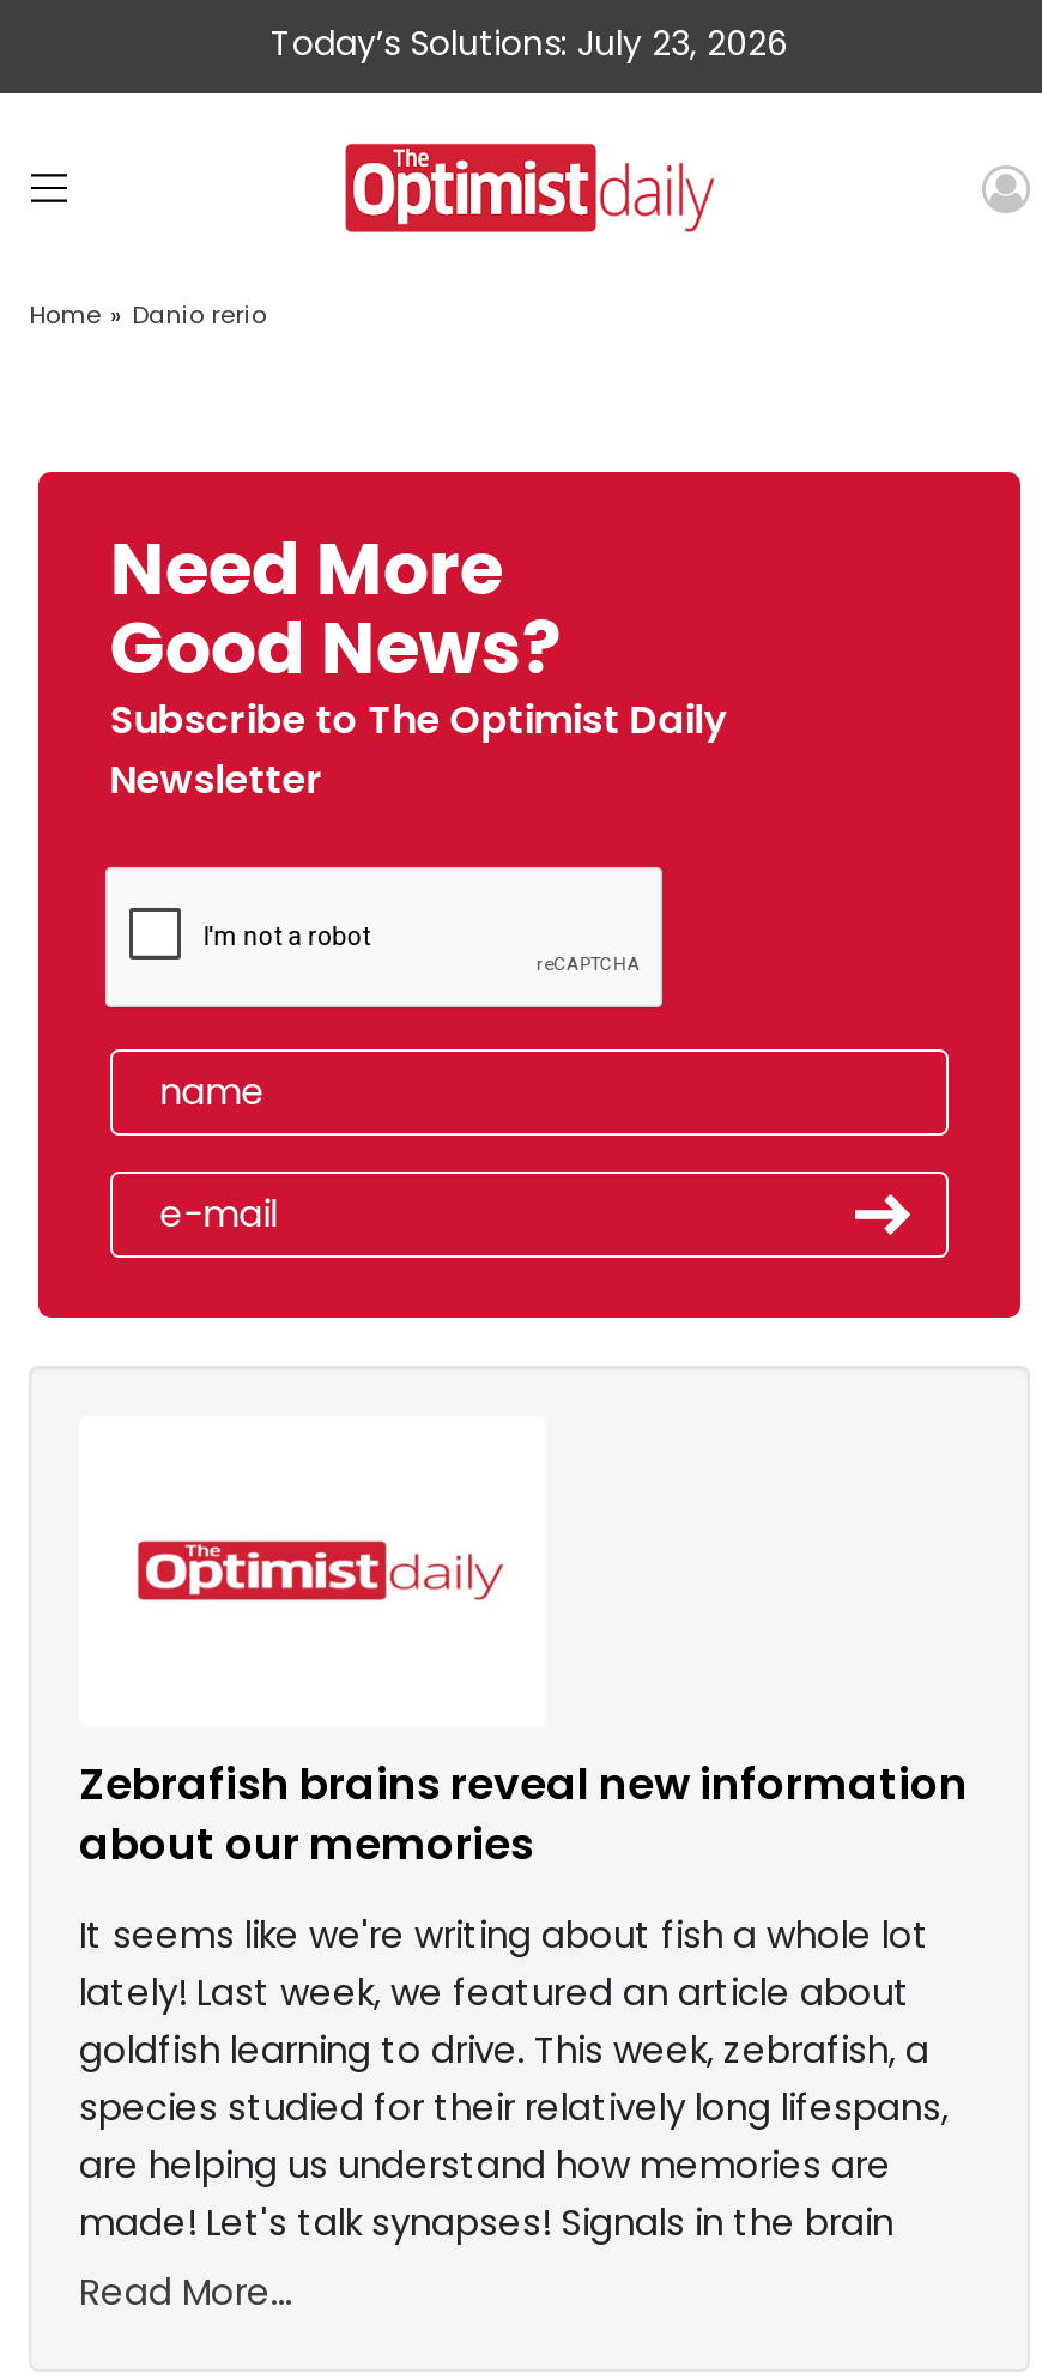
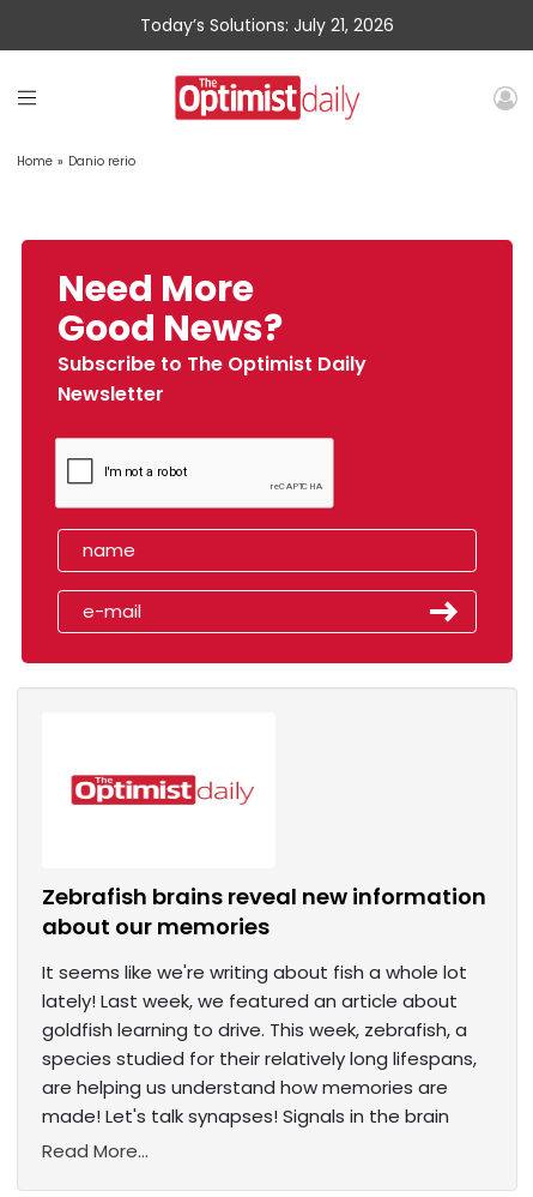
- Today’s Solutions: July 23, 2026
+ Today’s Solutions: July 21, 2026
